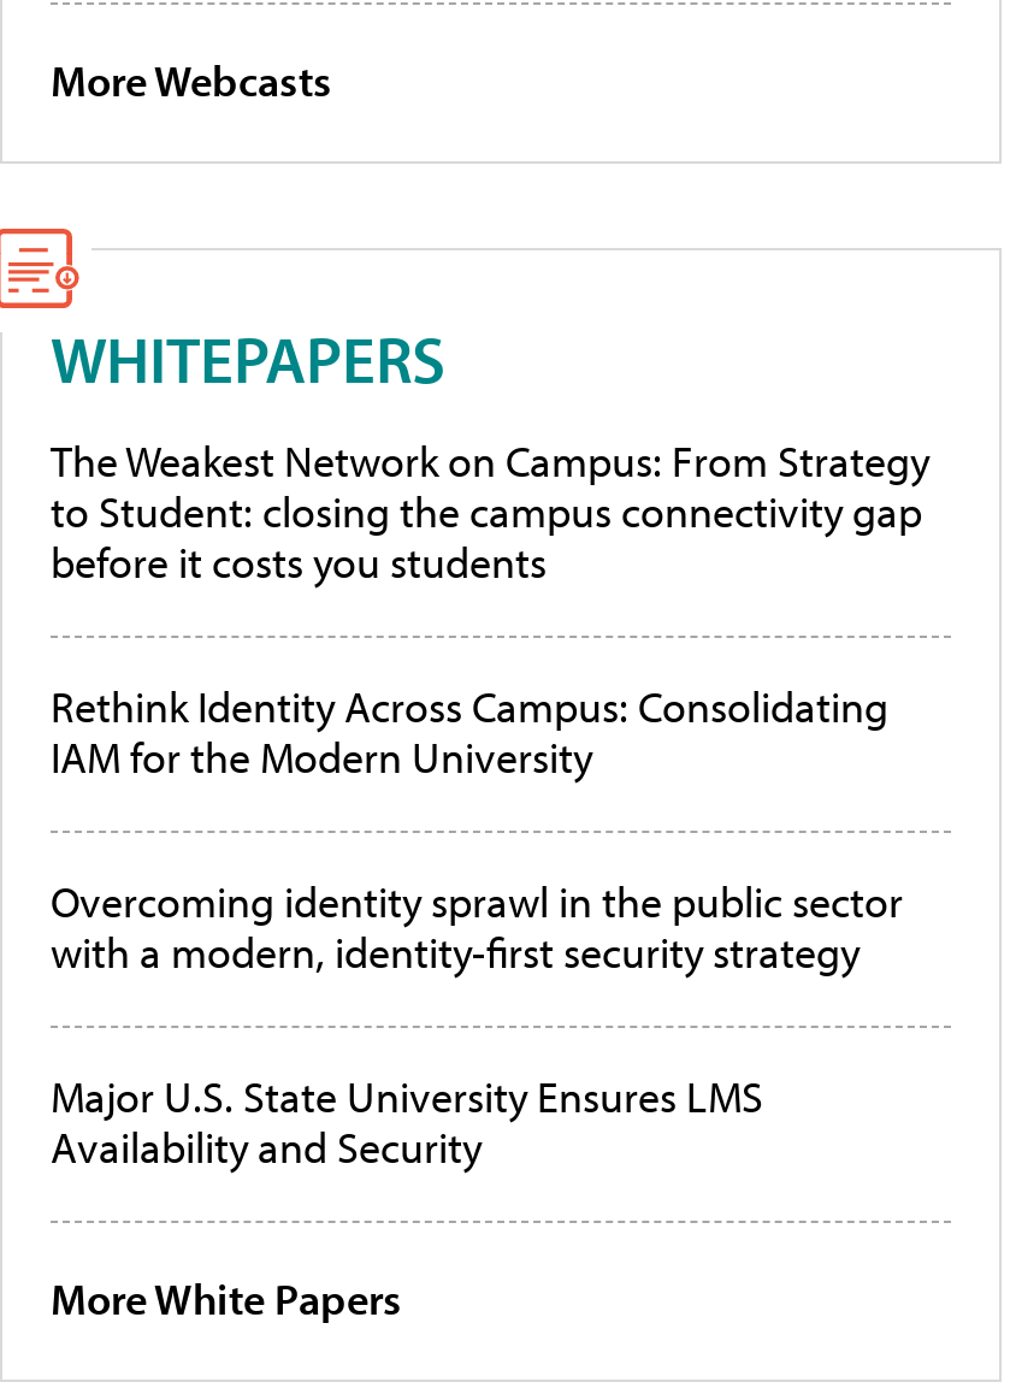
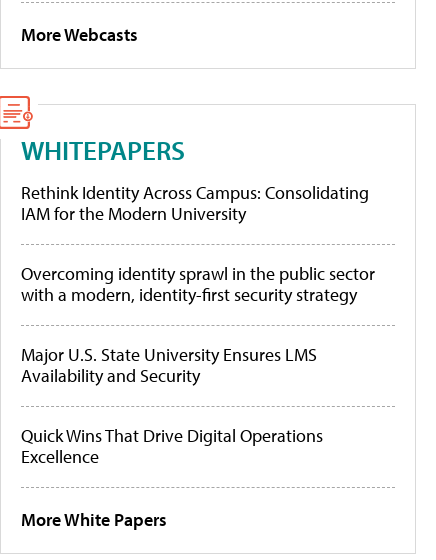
- The Weakest Network on Campus: From Strategy
- to Student: closing the campus connectivity gap
- before it costs you students

moved up: Rethink Identity Across Campus: Consolidating | IAM for the Modern University | Overcoming identity sprawl in the public sector | with a modern, identity-first security strategy | Major U.S. State University Ensures LMS | Availability and Security

+ Quick Wins That Drive Digital Operations
+ Excellence
